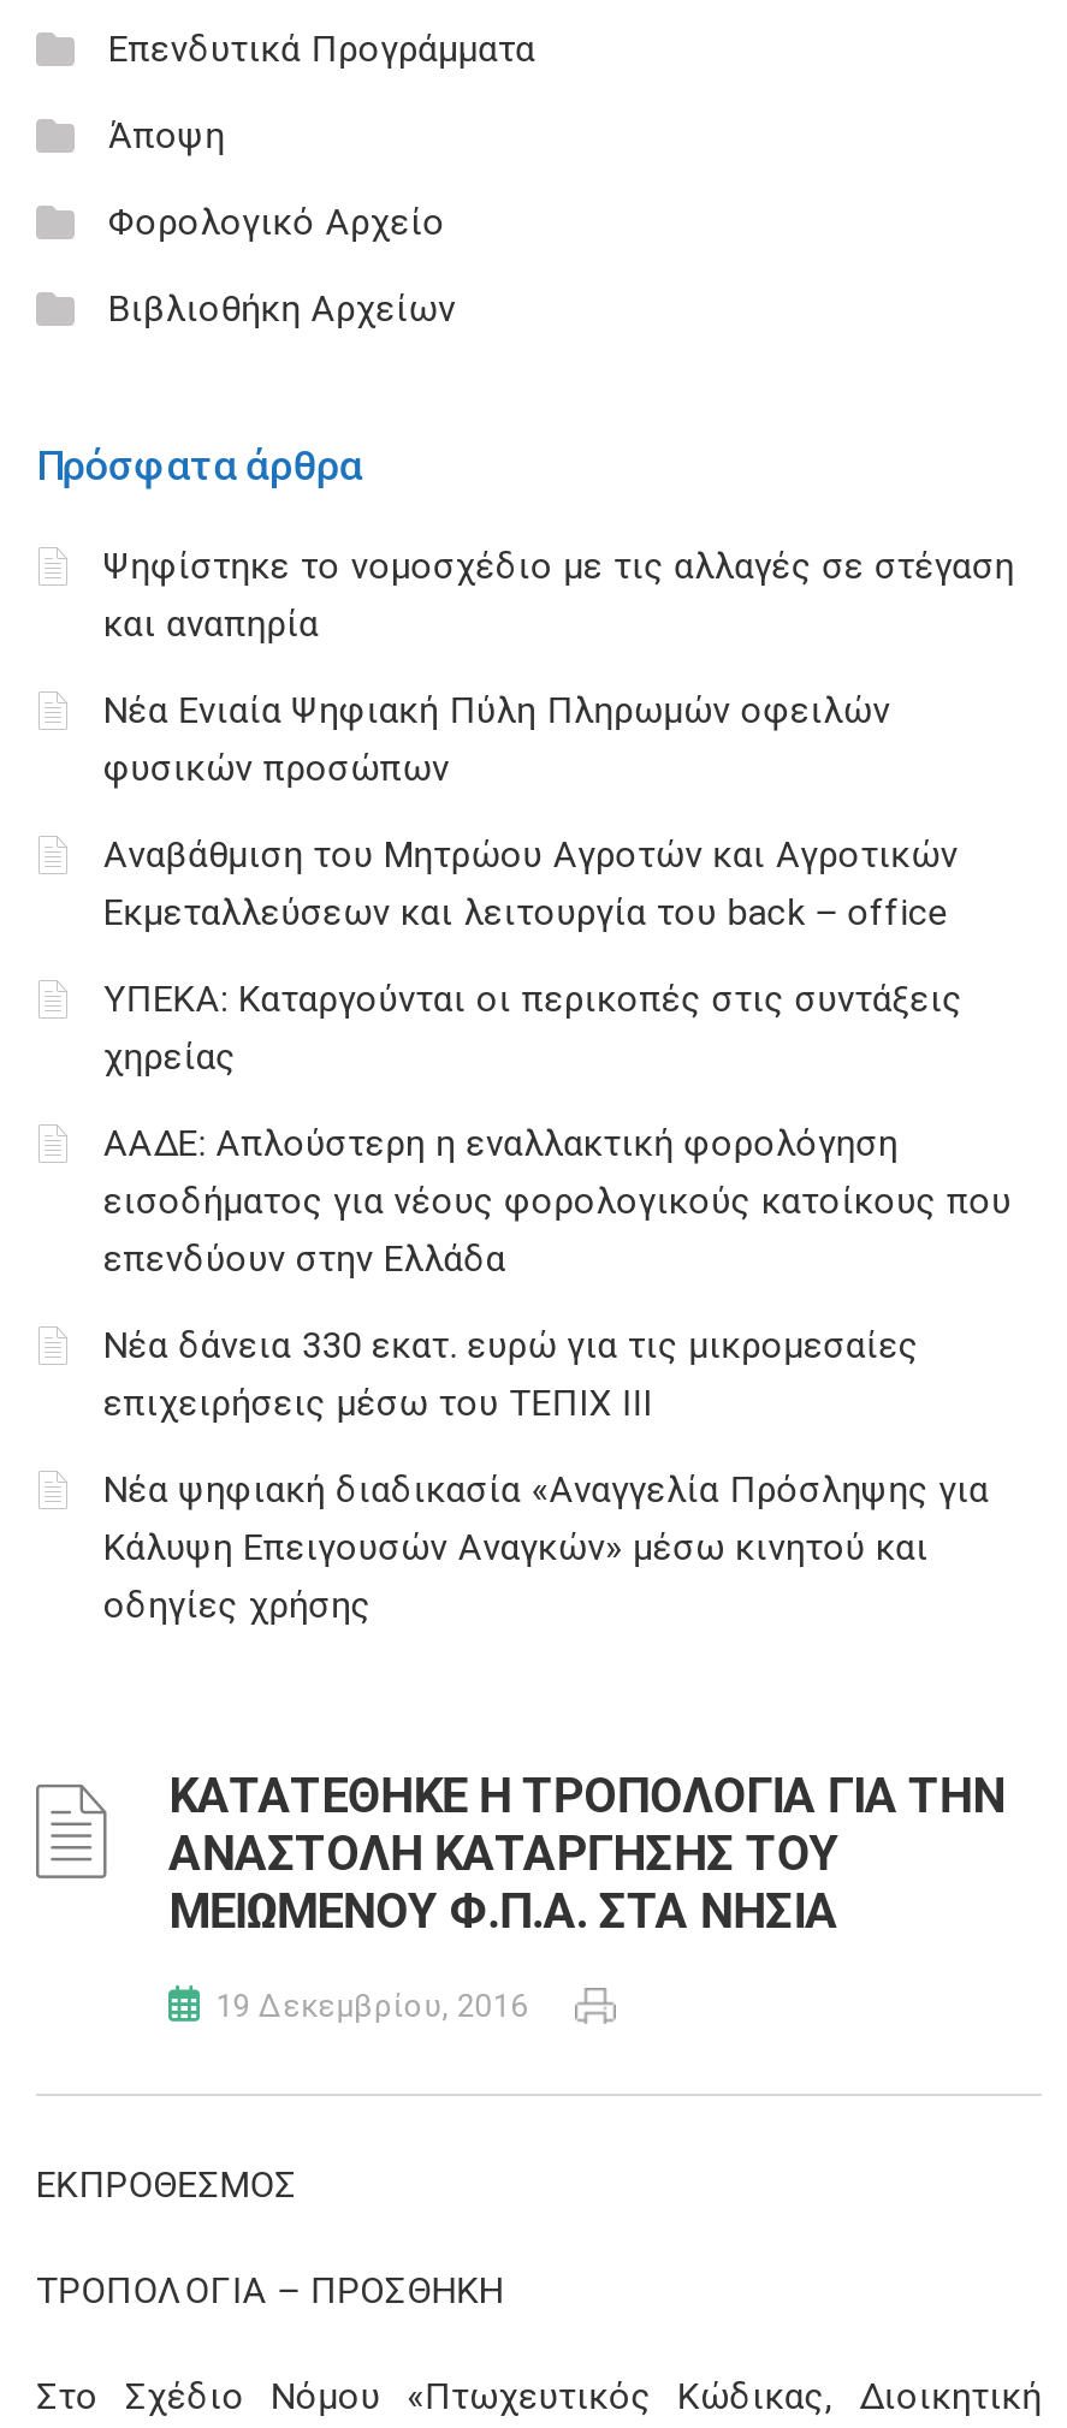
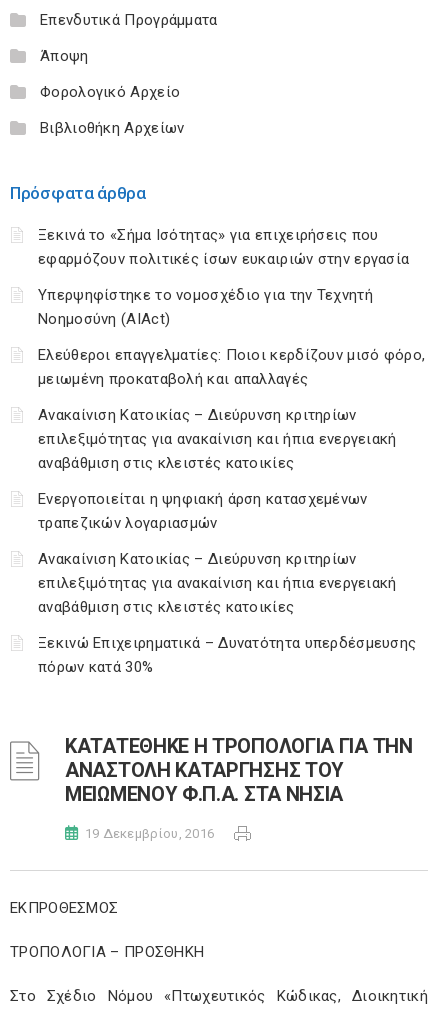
- Ψηφίστηκε το νομοσχέδιο με τις αλλαγές σε στέγαση
- και αναπηρία
+ Ξεκινά το «Σήμα Ισότητας» για επιχειρήσεις που
+ εφαρμόζουν πολιτικές ίσων ευκαιριών στην εργασία

- Νέα Ενιαία Ψηφιακή Πύλη Πληρωμών οφειλών
- φυσικών προσώπων
+ Υπερψηφίστηκε το νομοσχέδιο για την Τεχνητή
+ Νοημοσύνη (AIAct)

- Αναβάθμιση του Μητρώου Αγροτών και Αγροτικών
- Εκμεταλλεύσεων και λειτουργία του back – office
+ Ελεύθεροι επαγγελματίες: Ποιοι κερδίζουν μισό φόρο,
+ μειωμένη προκαταβολή και απαλλαγές

- ΥΠΕΚΑ: Καταργούνται οι περικοπές στις συντάξεις
- χηρείας
+ Ανακαίνιση Κατοικίας – Διεύρυνση κριτηρίων
+ επιλεξιμότητας για ανακαίνιση και ήπια ενεργειακή
+ αναβάθμιση στις κλειστές κατοικίες

- ΑΑΔΕ: Απλούστερη η εναλλακτική φορολόγηση
- εισοδήματος για νέους φορολογικούς κατοίκους που
- επενδύουν στην Ελλάδα
+ Ενεργοποιείται η ψηφιακή άρση κατασχεμένων
+ τραπεζικών λογαριασμών

- Νέα δάνεια 330 εκατ. ευρώ για τις μικρομεσαίες
- επιχειρήσεις μέσω του ΤΕΠΙΧ ΙΙΙ
+ Ανακαίνιση Κατοικίας – Διεύρυνση κριτηρίων
+ επιλεξιμότητας για ανακαίνιση και ήπια ενεργειακή
+ αναβάθμιση στις κλειστές κατοικίες

- Νέα ψηφιακή διαδικασία «Αναγγελία Πρόσληψης για
- Κάλυψη Επειγουσών Αναγκών» μέσω κινητού και
- οδηγίες χρήσης
+ Ξεκινώ Επιχειρηματικά – Δυνατότητα υπερδέσμευσης
+ πόρων κατά 30%
